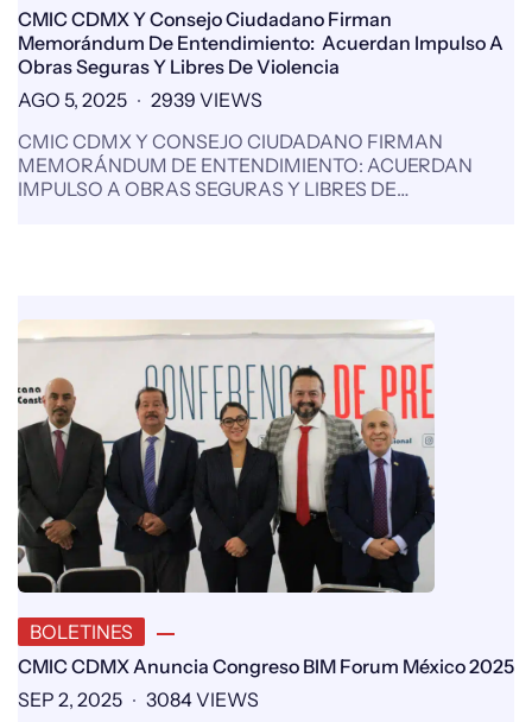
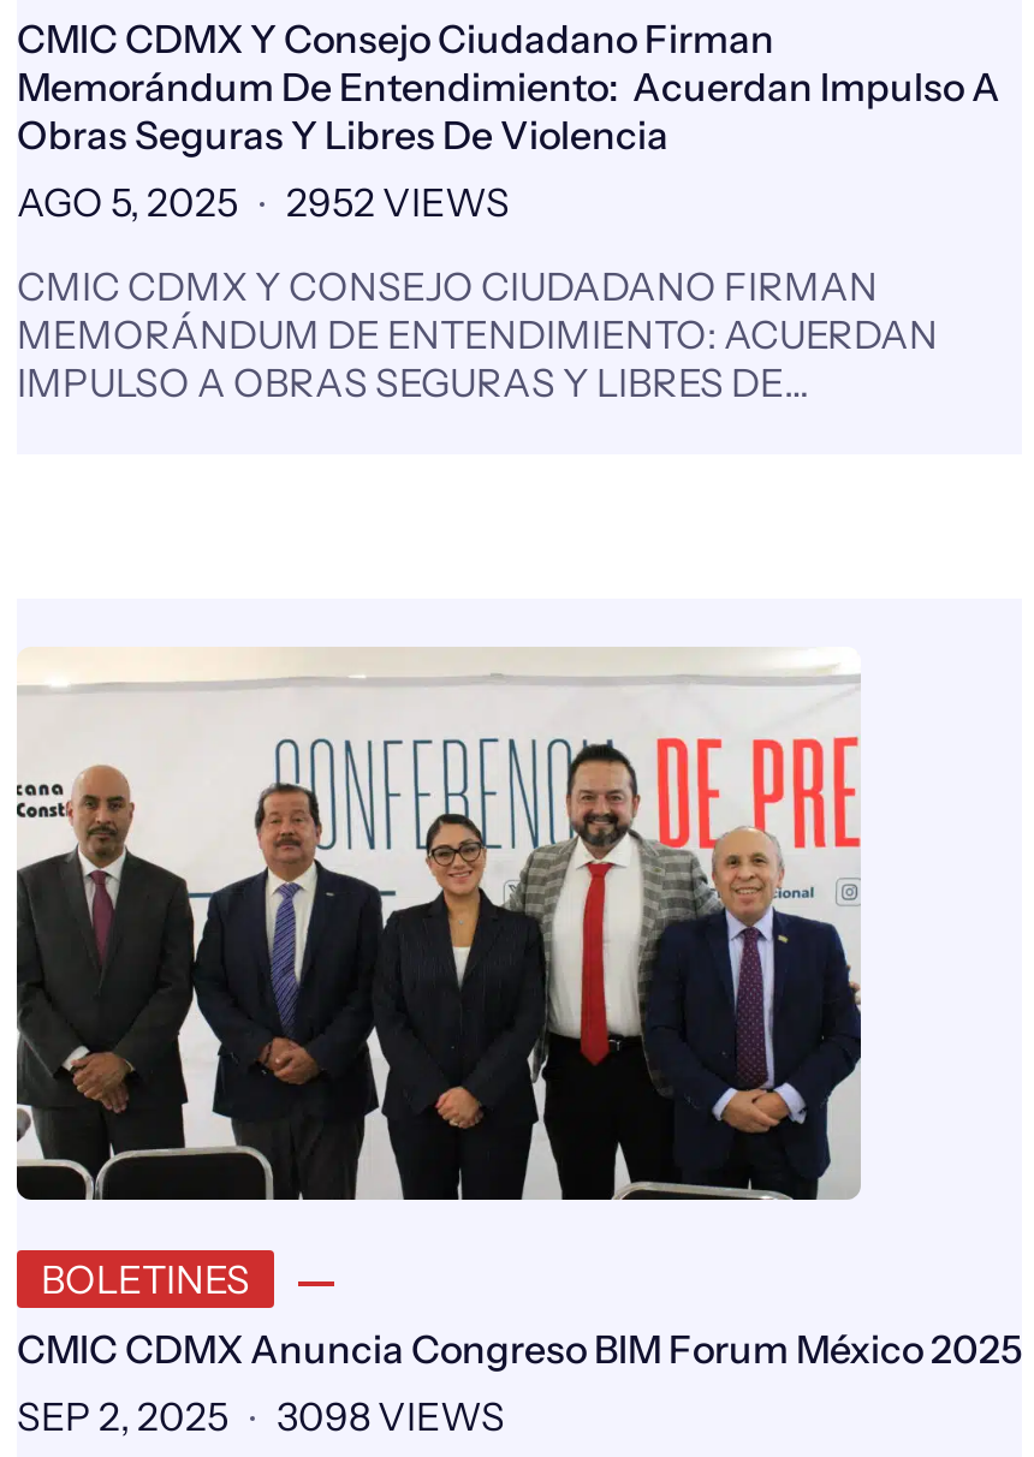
- AGO 5, 2025 2939 VIEWS
+ AGO 5, 2025 2952 VIEWS

- SEP 2, 2025 3084 VIEWS
+ SEP 2, 2025 3098 VIEWS
